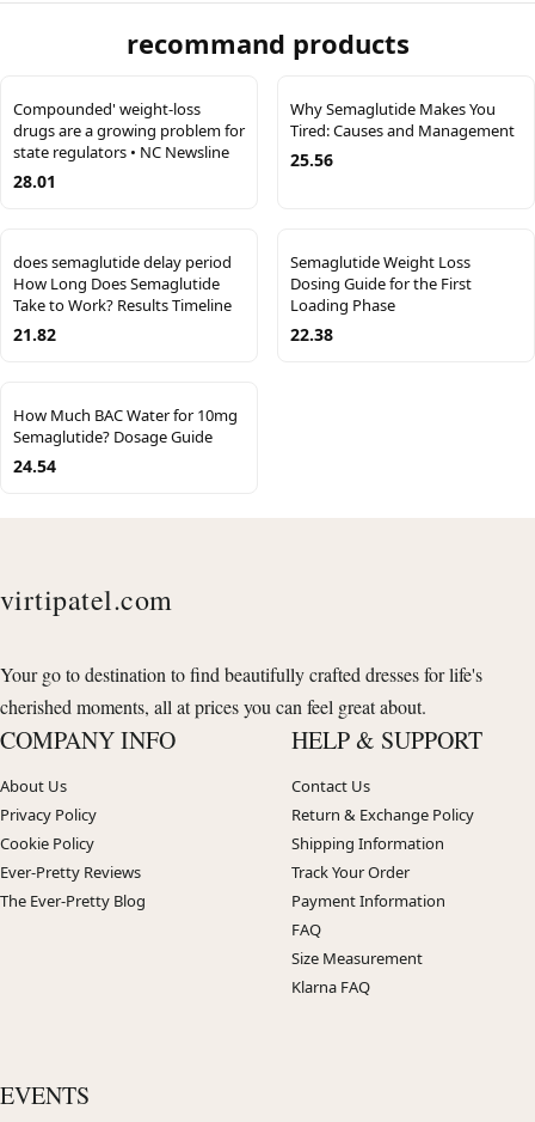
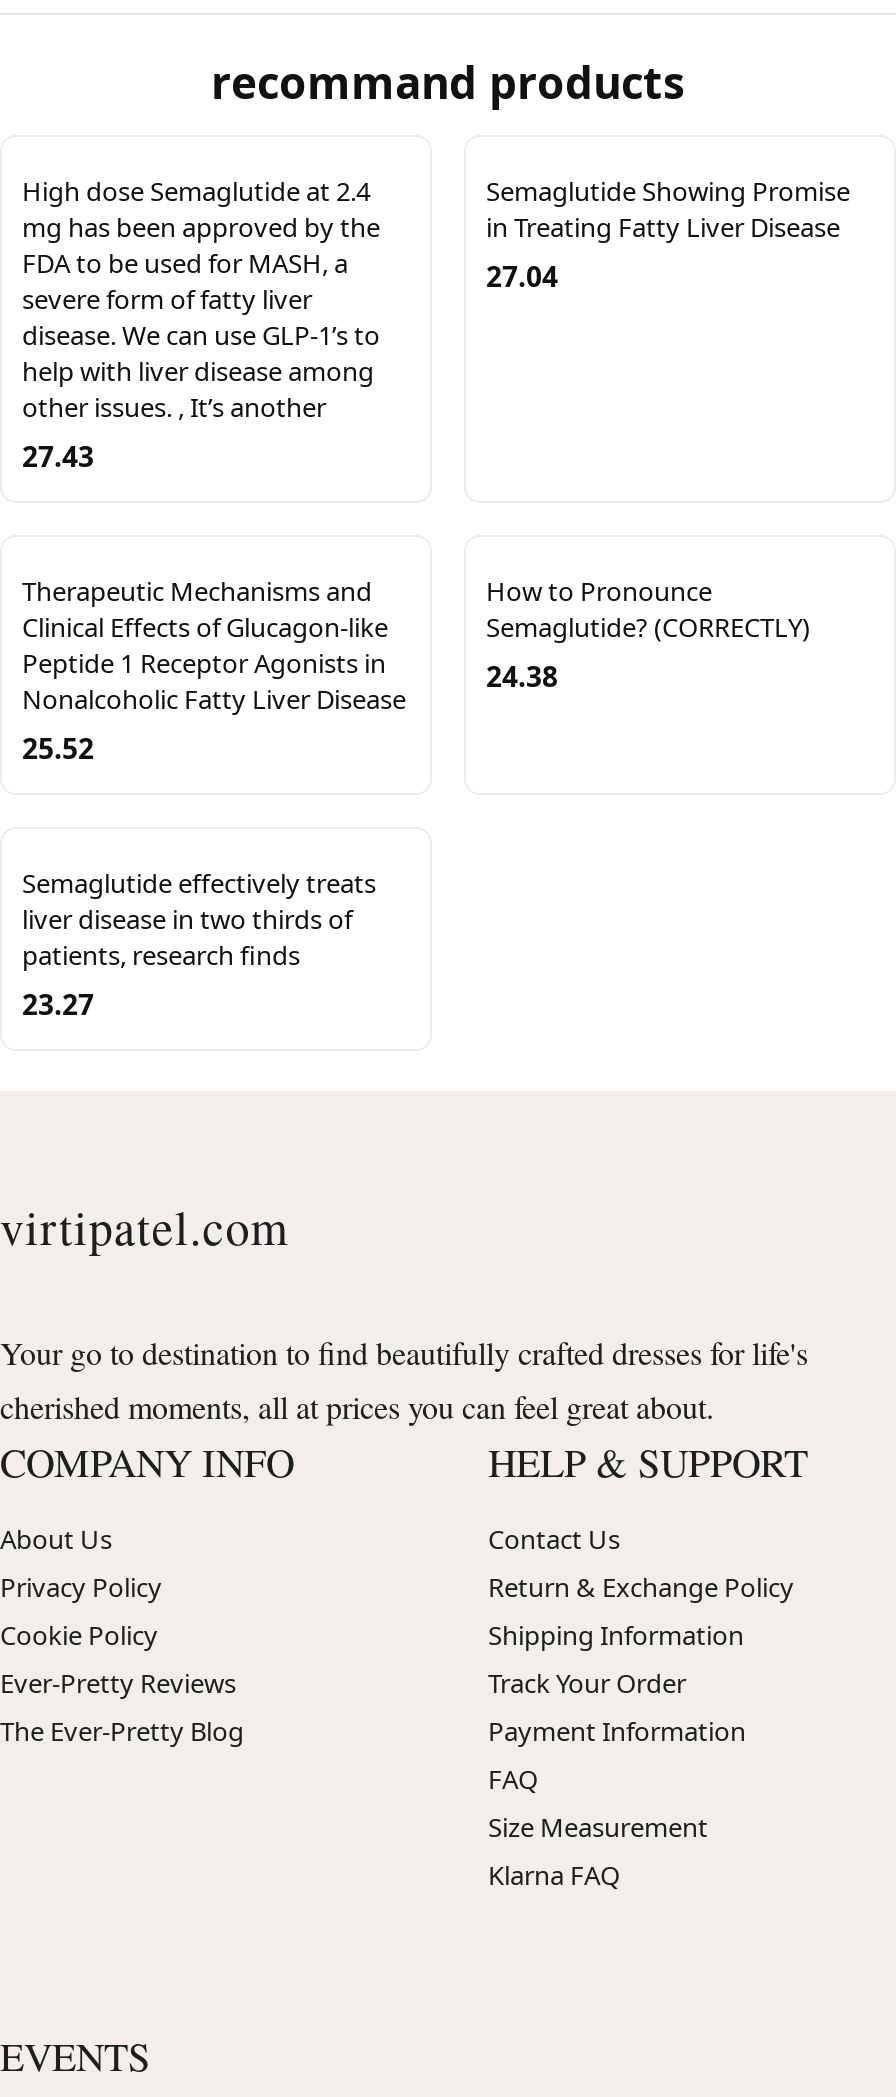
- Compounded' weight-loss
- drugs are a growing problem for
- state regulators • NC Newsline
- 28.01
+ High dose Semaglutide at 2.4
+ mg has been approved by the
+ FDA to be used for MASH, a
+ severe form of fatty liver
+ disease. We can use GLP-1’s to
+ help with liver disease among
+ other issues. , It’s another
+ 27.43

- Why Semaglutide Makes You
- Tired: Causes and Management
- 25.56
+ Semaglutide Showing Promise
+ in Treating Fatty Liver Disease
+ 27.04

- does semaglutide delay period
- How Long Does Semaglutide
- Take to Work? Results Timeline
- 21.82
+ Therapeutic Mechanisms and
+ Clinical Effects of Glucagon-like
+ Peptide 1 Receptor Agonists in
+ Nonalcoholic Fatty Liver Disease
+ 25.52

- Semaglutide Weight Loss
- Dosing Guide for the First
- Loading Phase
- 22.38
+ How to Pronounce
+ Semaglutide? (CORRECTLY)
+ 24.38

- How Much BAC Water for 10mg
- Semaglutide? Dosage Guide
- 24.54
+ Semaglutide effectively treats
+ liver disease in two thirds of
+ patients, research finds
+ 23.27
